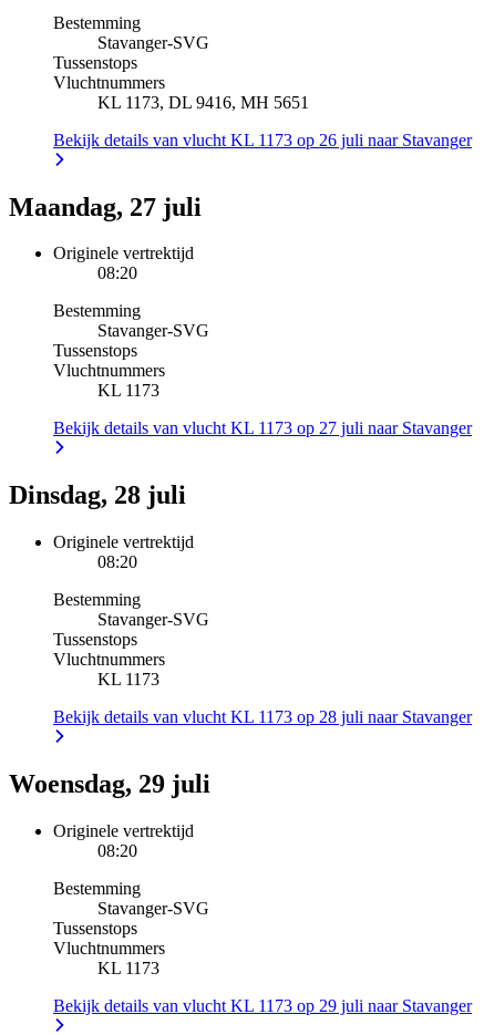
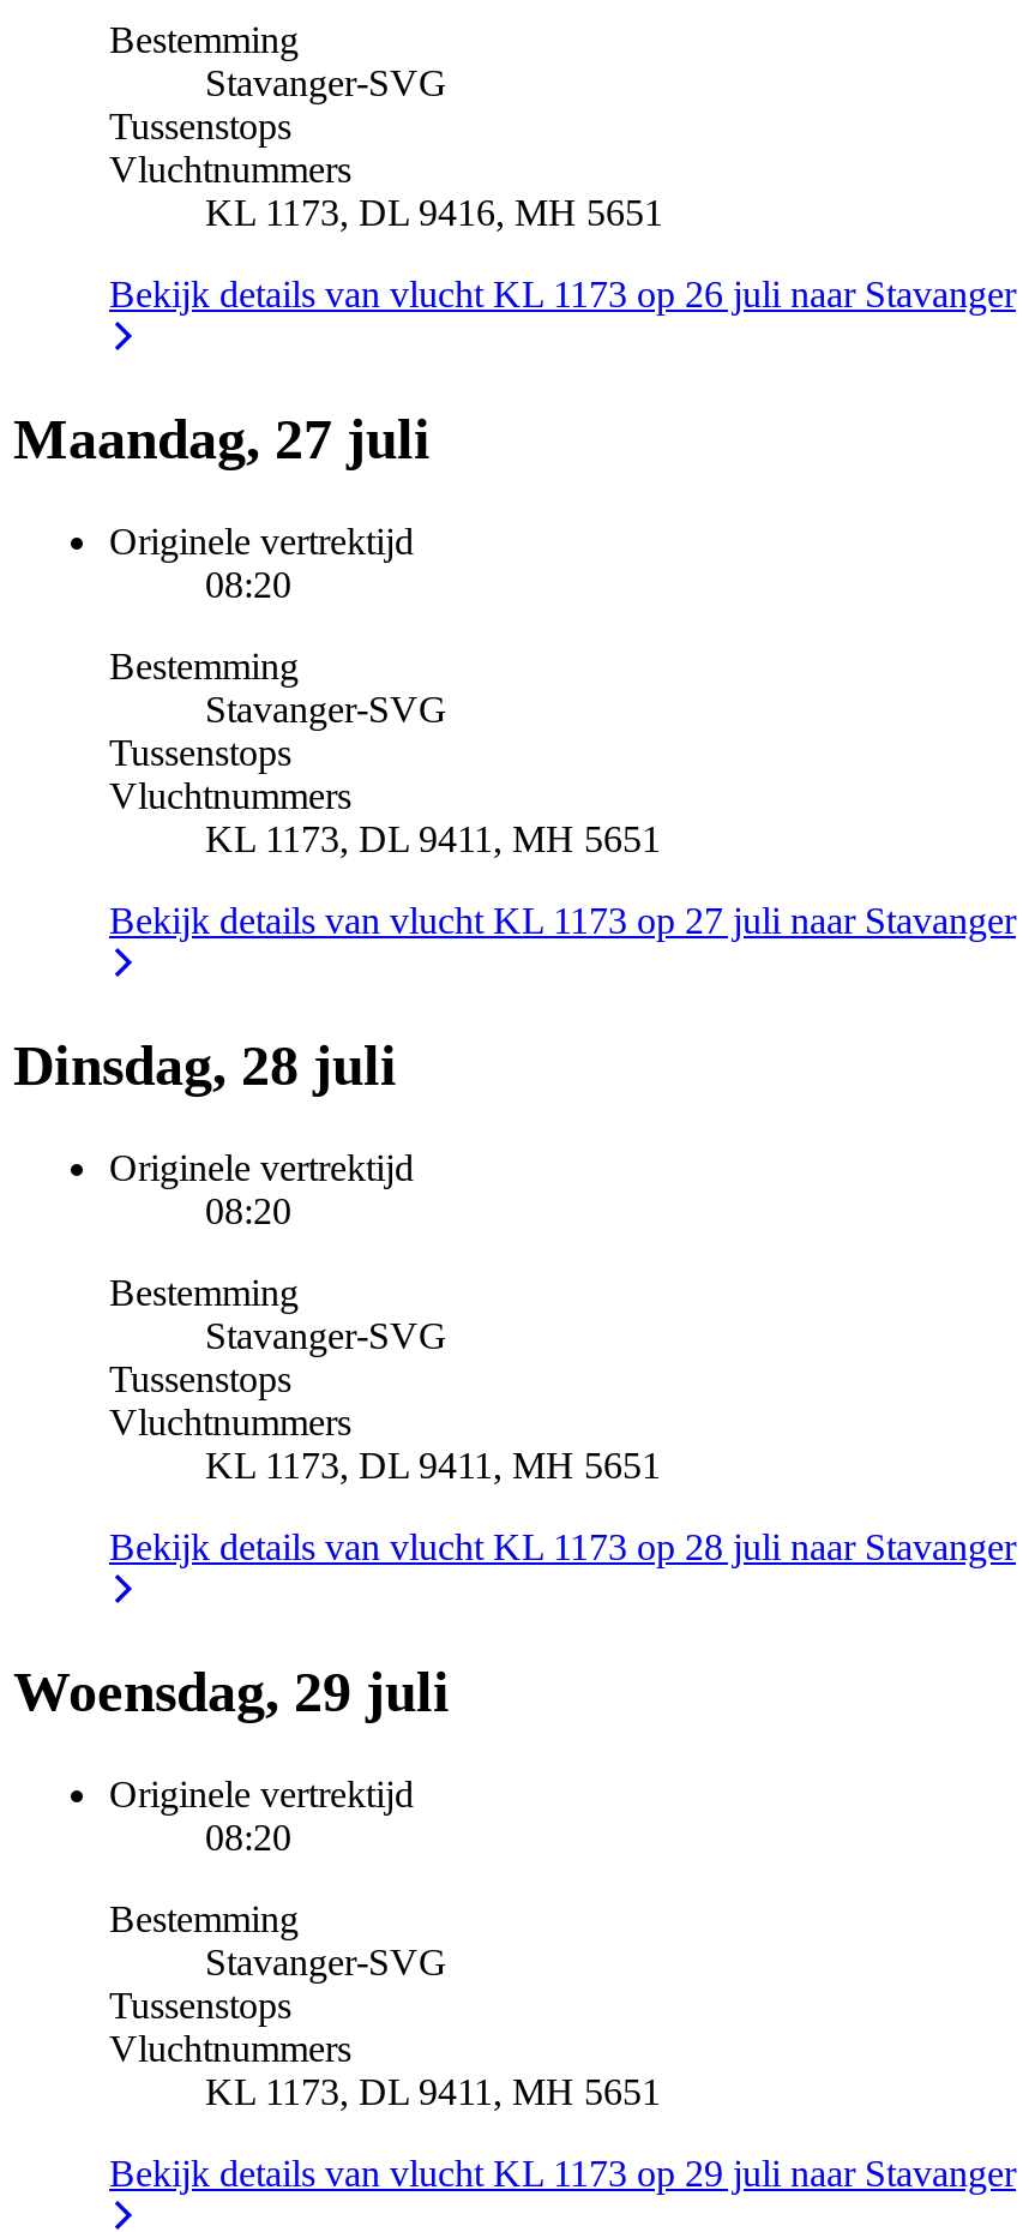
- KL 1173
+ KL 1173, DL 9411, MH 5651

- KL 1173
+ KL 1173, DL 9411, MH 5651

- KL 1173
+ KL 1173, DL 9411, MH 5651
